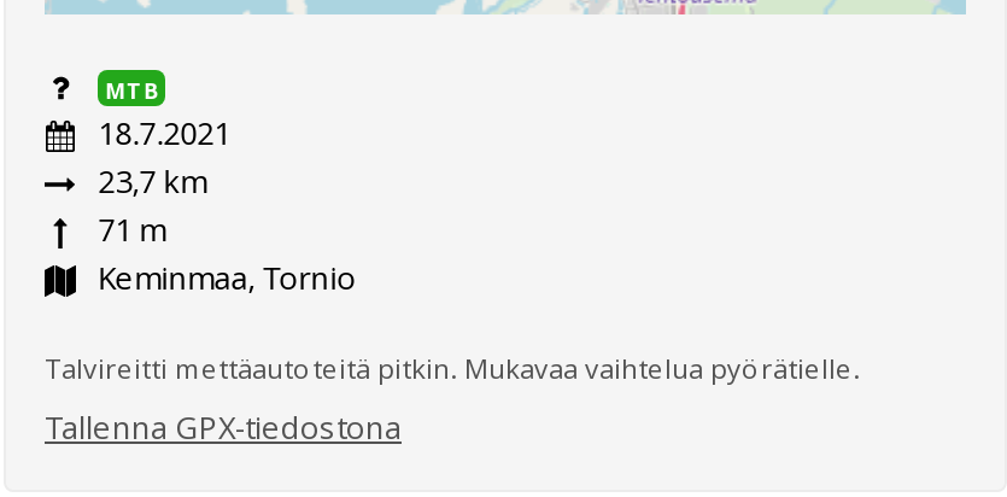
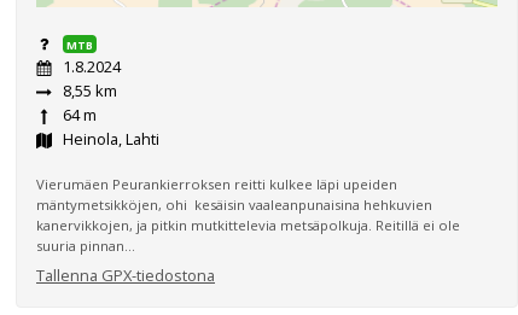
- 18.7.2021
- 23,7 km
- 71 m
- Keminmaa, Tornio
+ 1.8.2024
+ 8,55 km
+ 64 m
+ Heinola, Lahti

- Talvireitti mettäautoteitä pitkin. Mukavaa vaihtelua pyörätielle.
+ Vierumäen Peurankierroksen reitti kulkee läpi upeiden
+ mäntymetsikköjen, ohi kesäisin vaaleanpunaisina hehkuvien
+ kanervikkojen, ja pitkin mutkittelevia metsäpolkuja. Reitillä ei ole
+ suuria pinnan...
